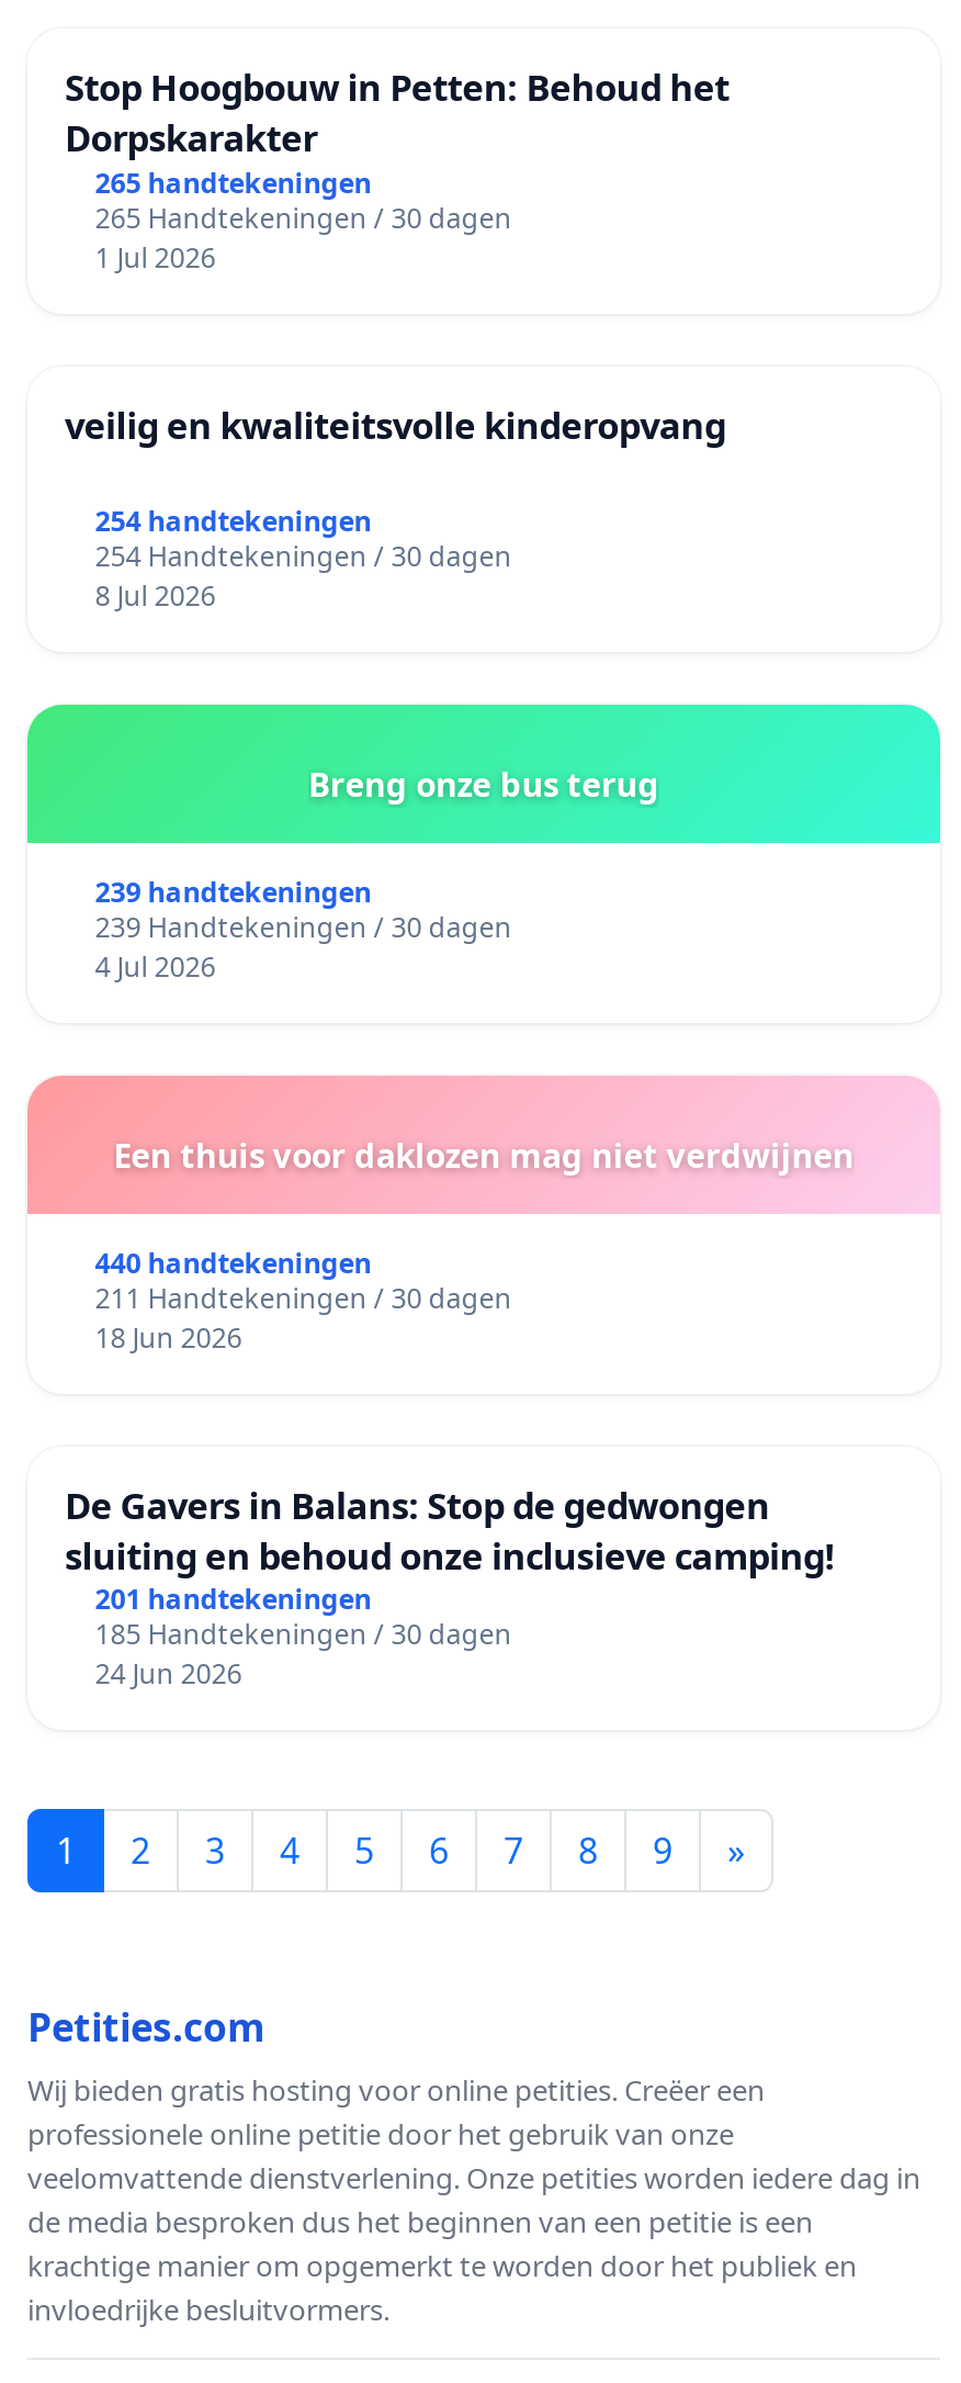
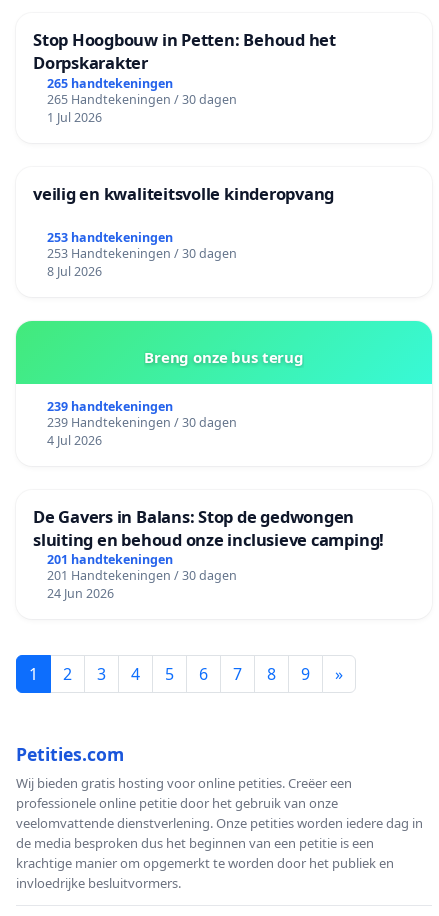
- 254 handtekeningen
+ 253 handtekeningen

- 254 Handtekeningen / 30 dagen
+ 253 Handtekeningen / 30 dagen

- Een thuis voor daklozen mag niet verdwijnen
- 440 handtekeningen
- 211 Handtekeningen / 30 dagen
- 18 Jun 2026

- 185 Handtekeningen / 30 dagen
+ 201 Handtekeningen / 30 dagen
